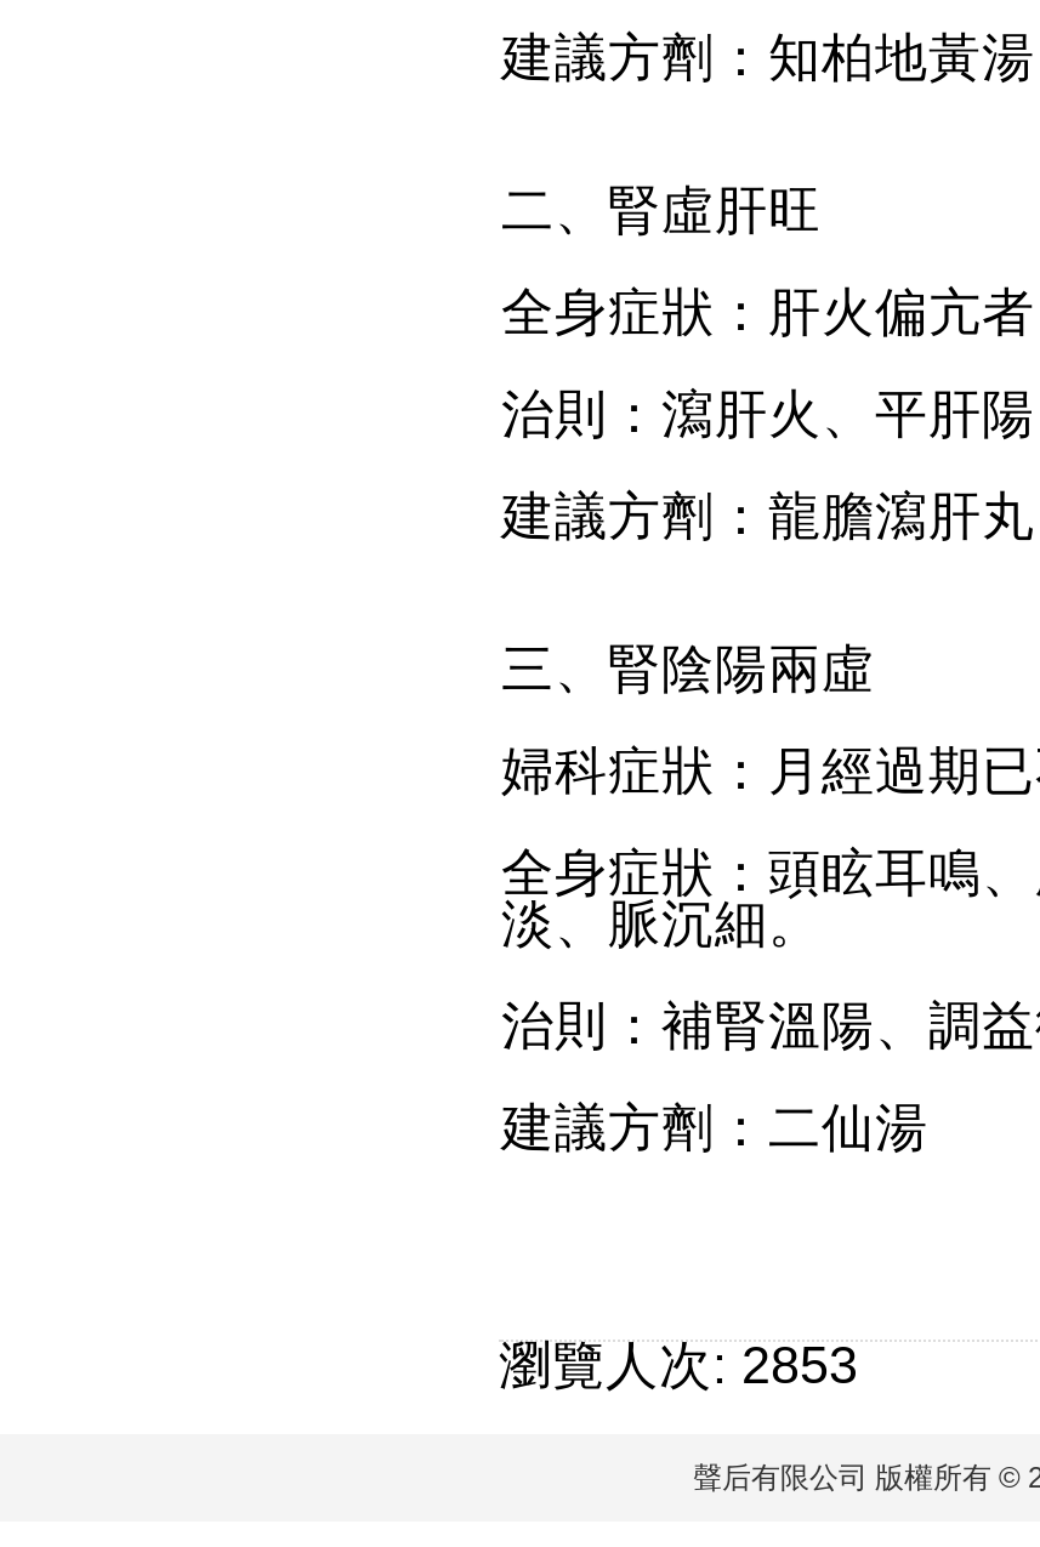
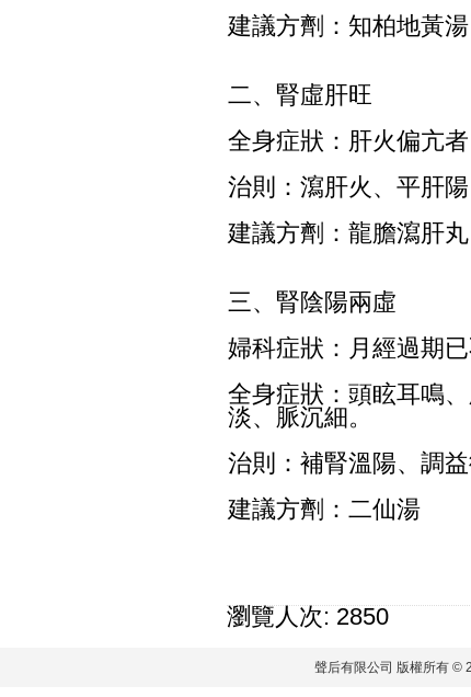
- 瀏覽人次: 2853
+ 瀏覽人次: 2850
